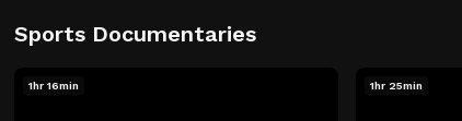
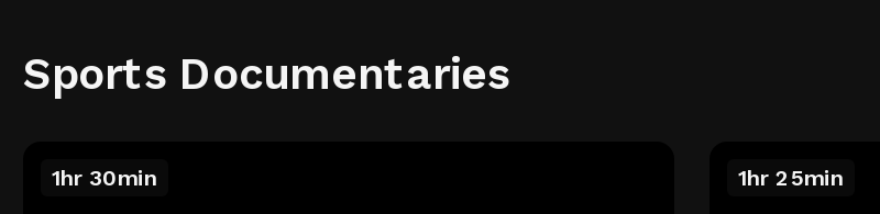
- 1hr 16min
+ 1hr 30min
